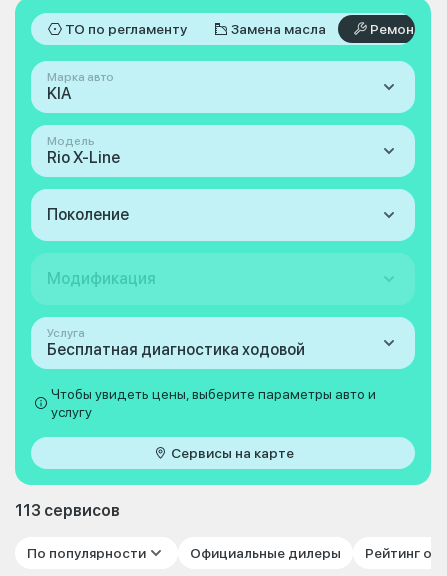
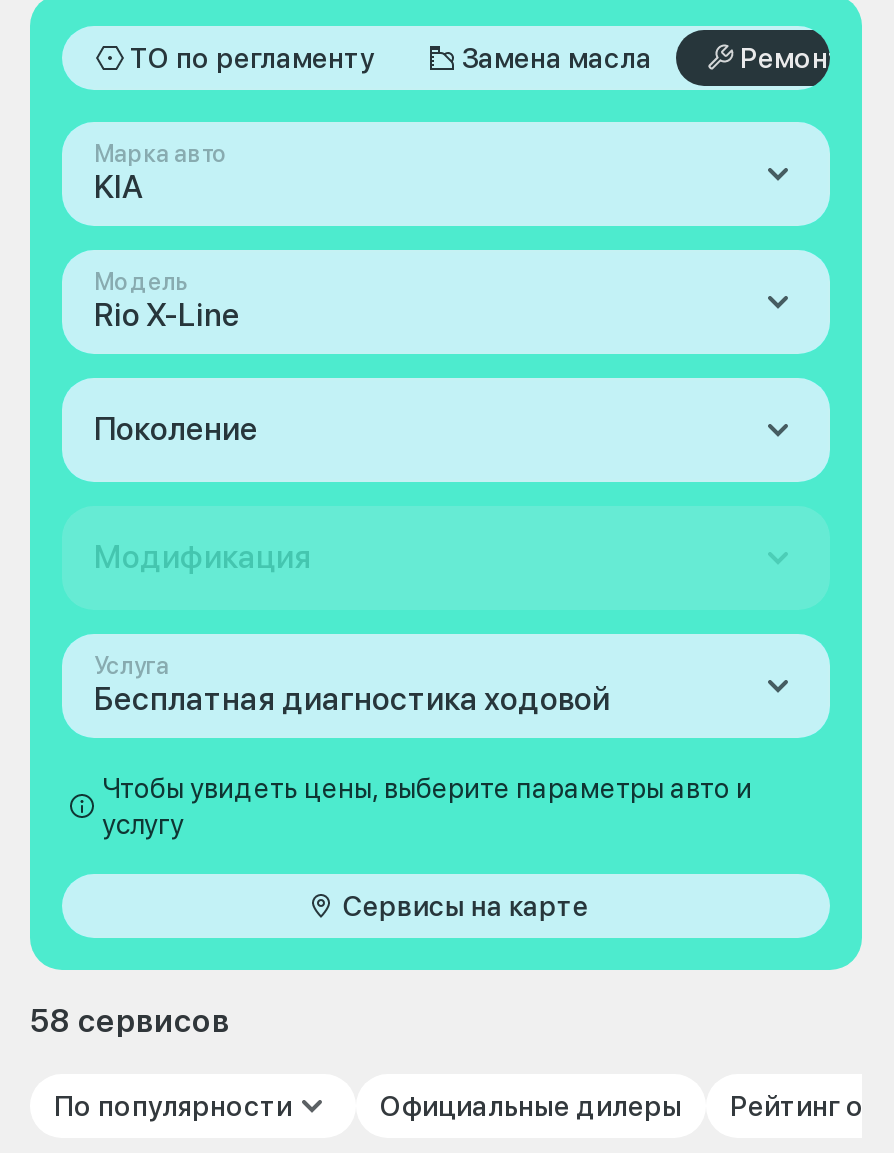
- 113 сервисов
+ 58 сервисов
